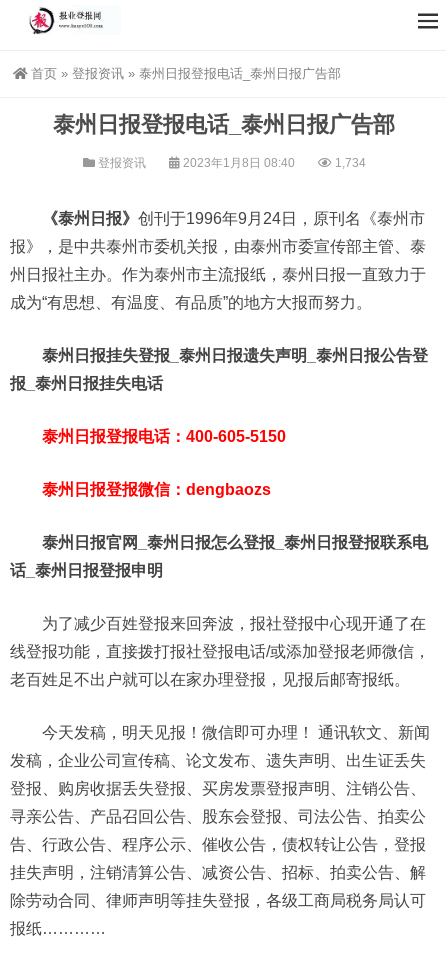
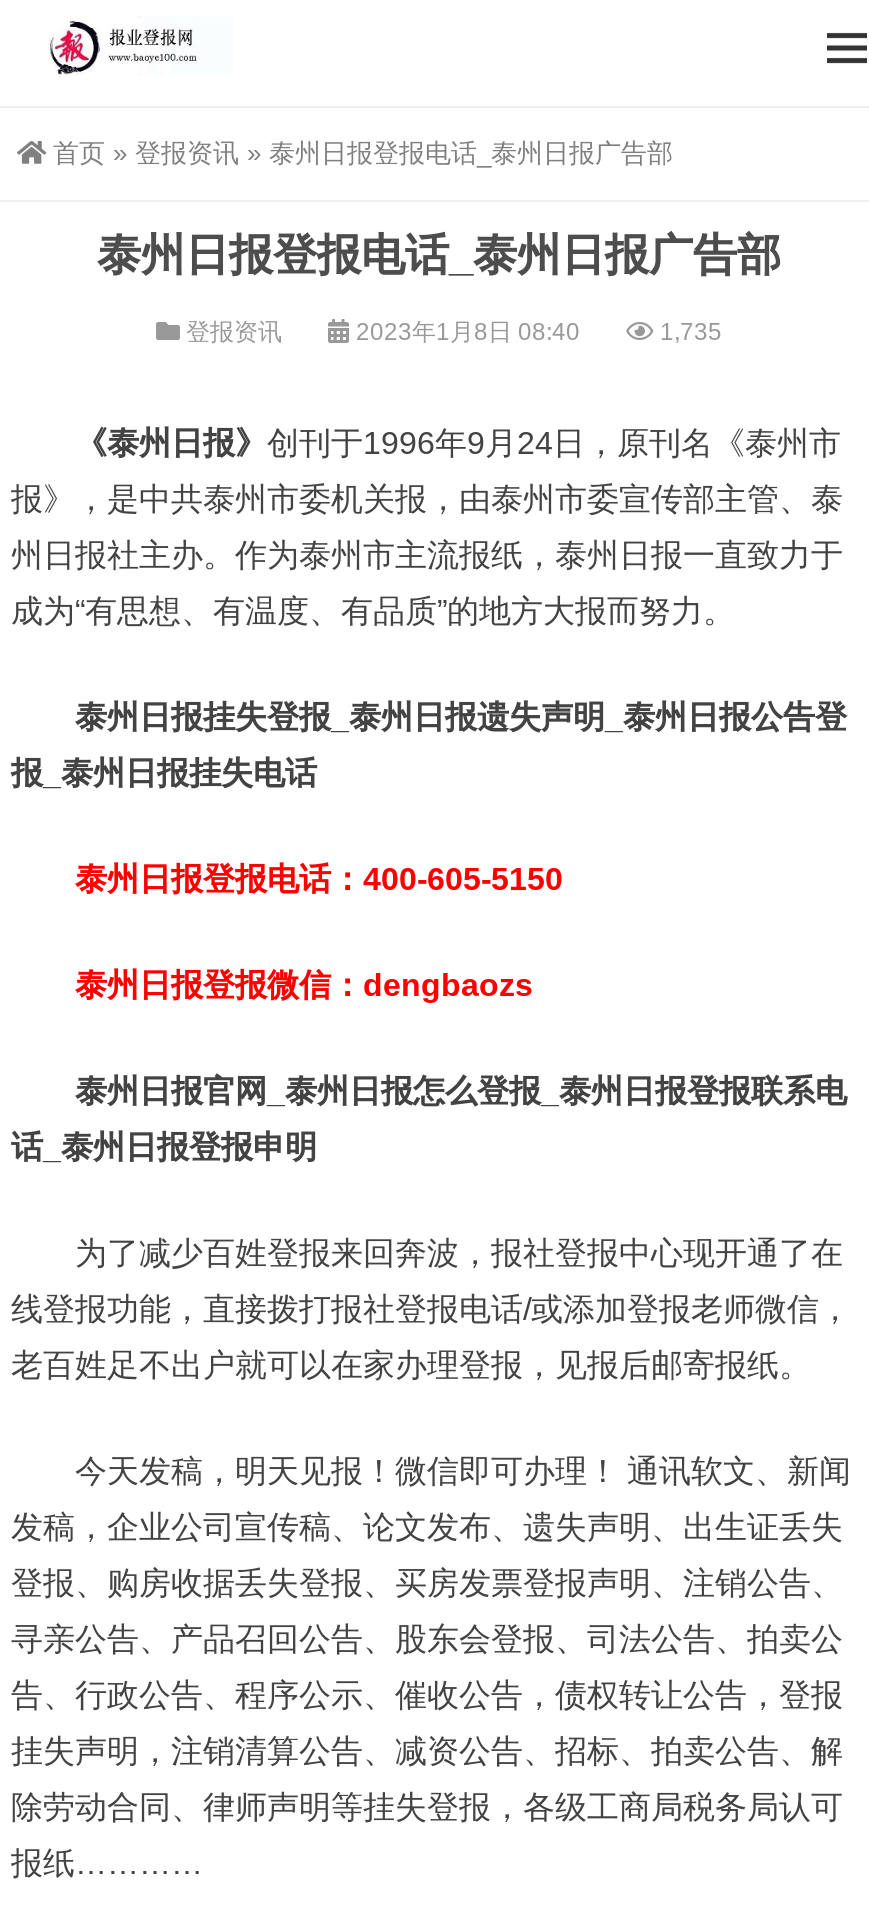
- 1,734
+ 1,735
